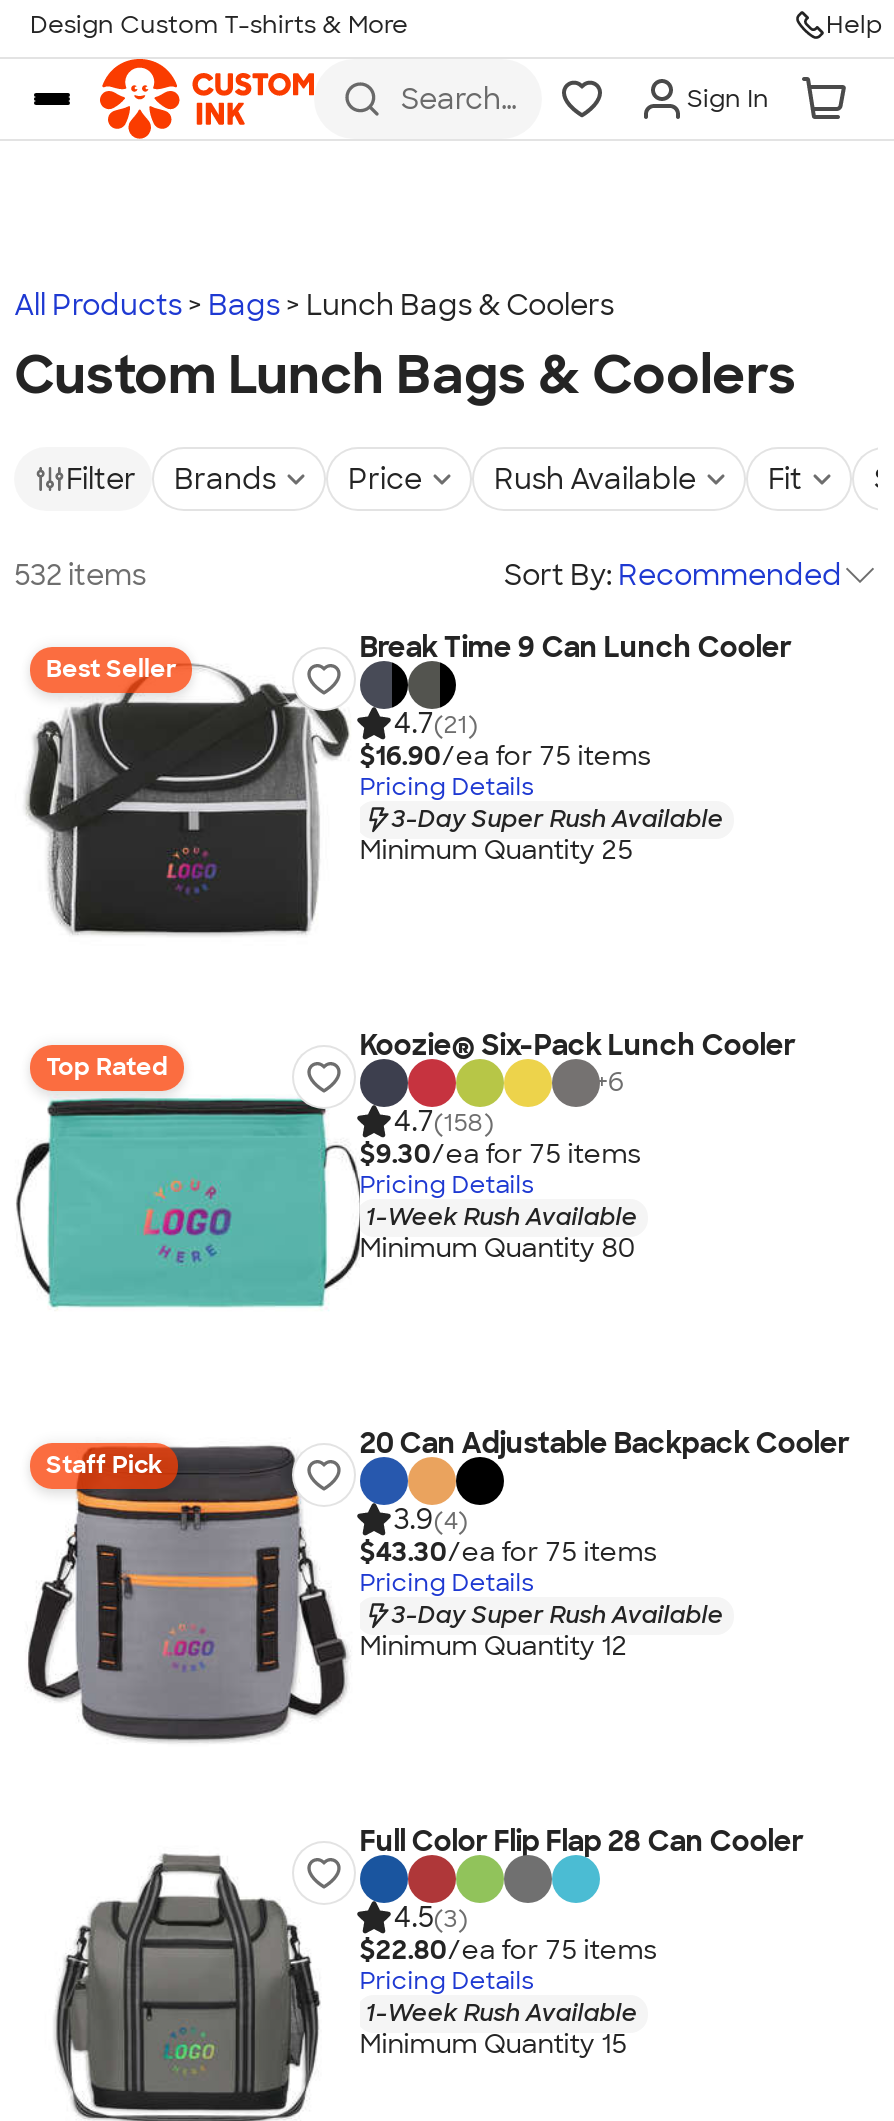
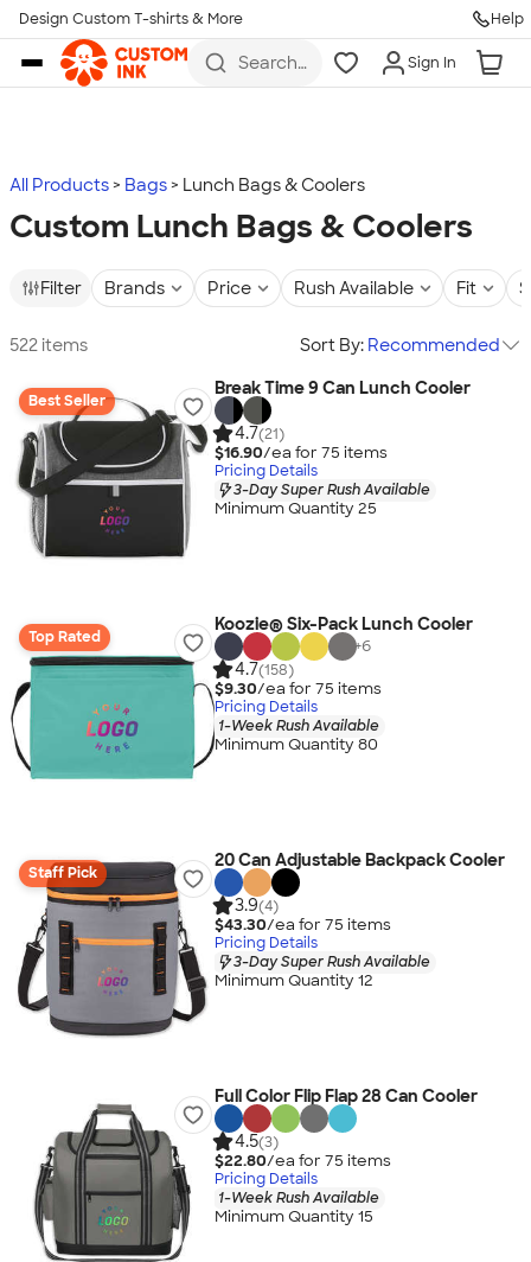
- 532 items
+ 522 items
